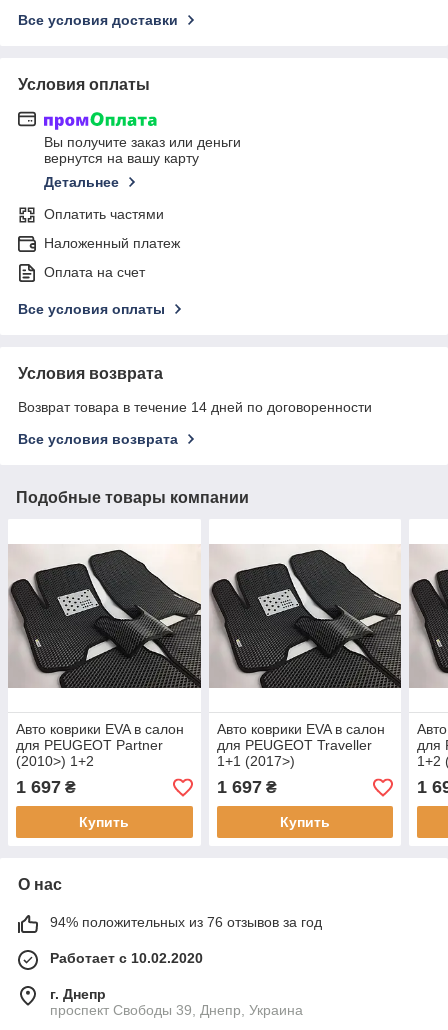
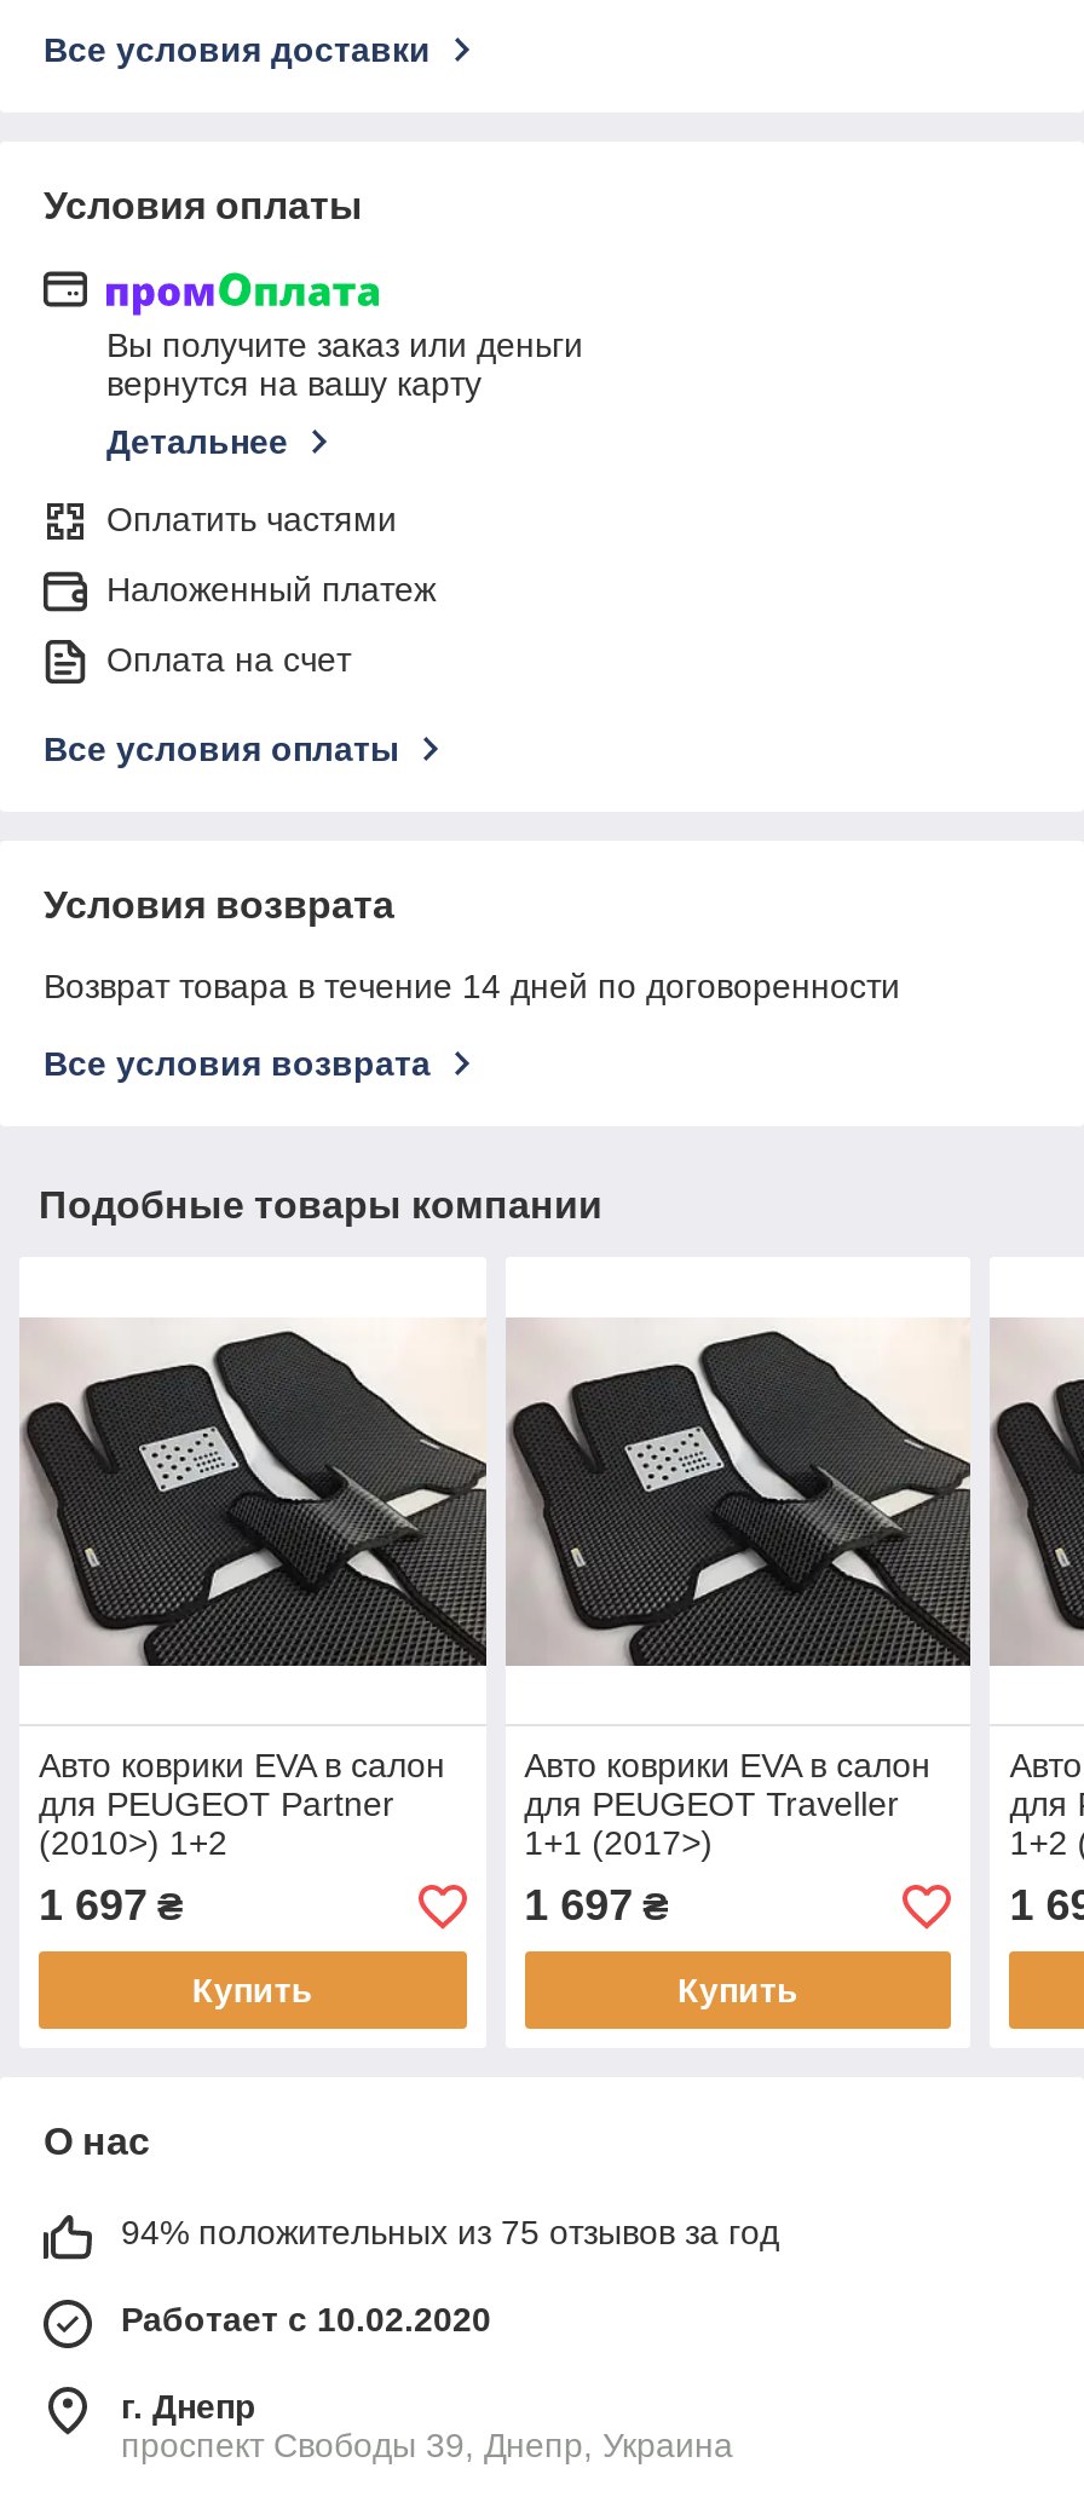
- 94% положительных из 76 отзывов за год
+ 94% положительных из 75 отзывов за год
